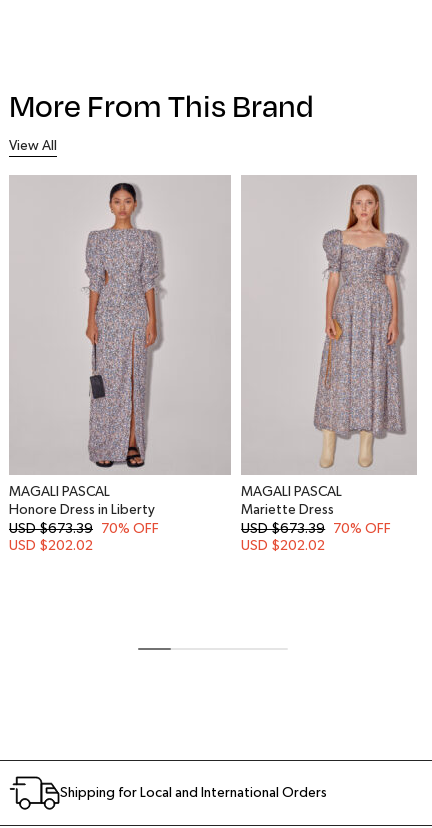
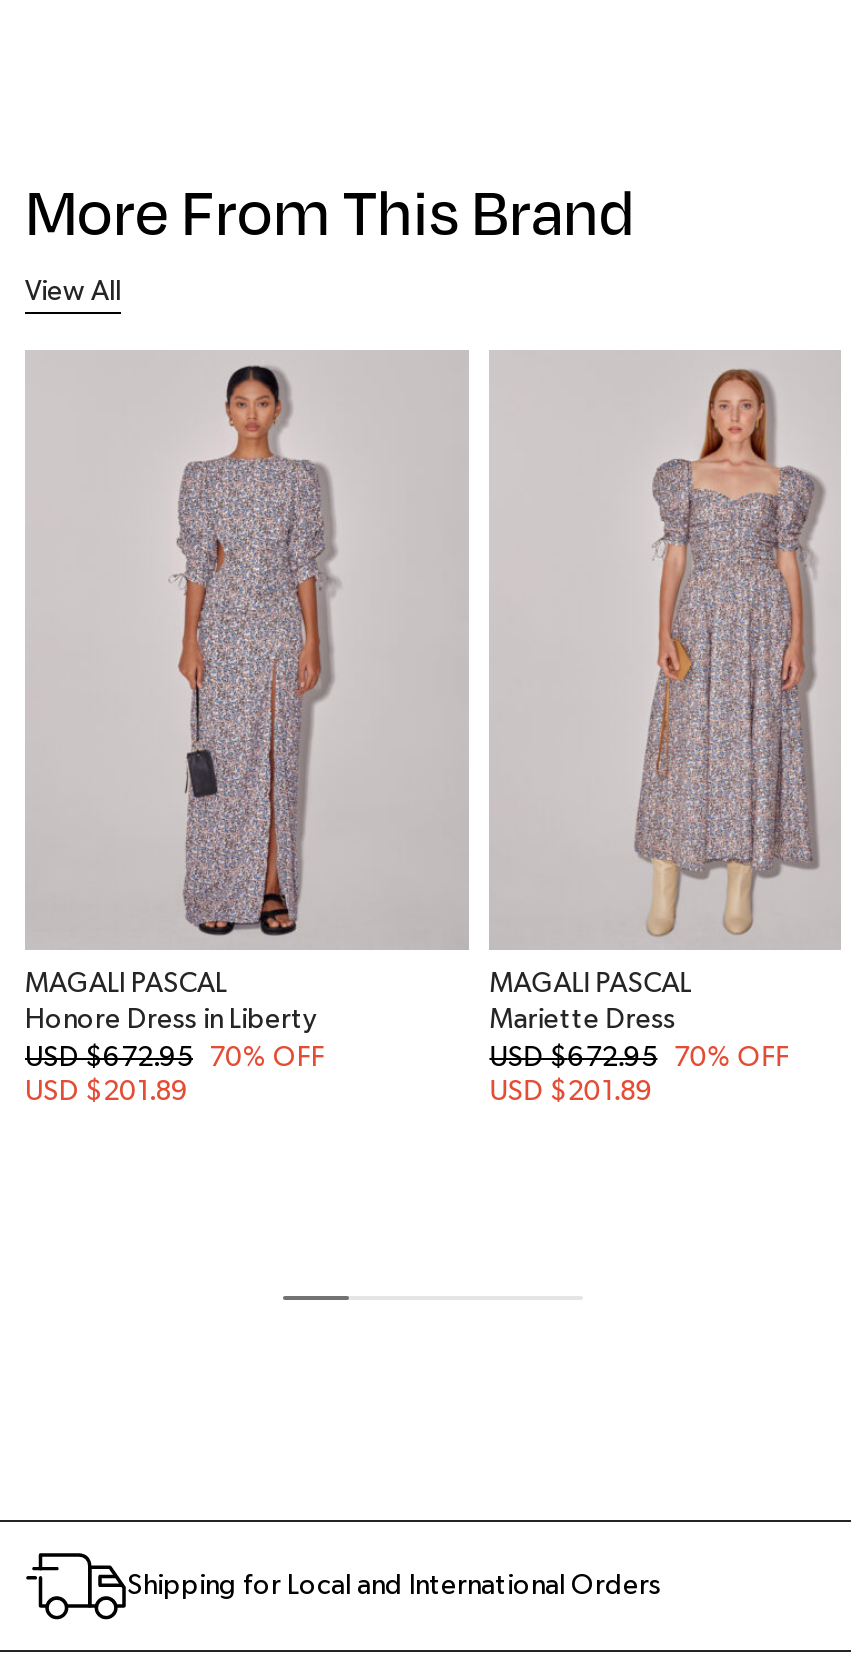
- USD $673.39 70% OFF
+ USD $672.95 70% OFF

- USD $673.39 70% OFF
+ USD $672.95 70% OFF

- USD $202.02
+ USD $201.89

- USD $202.02
+ USD $201.89
